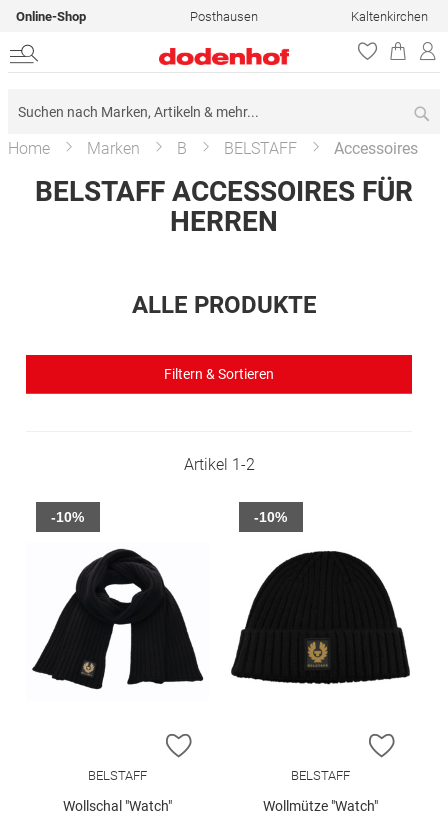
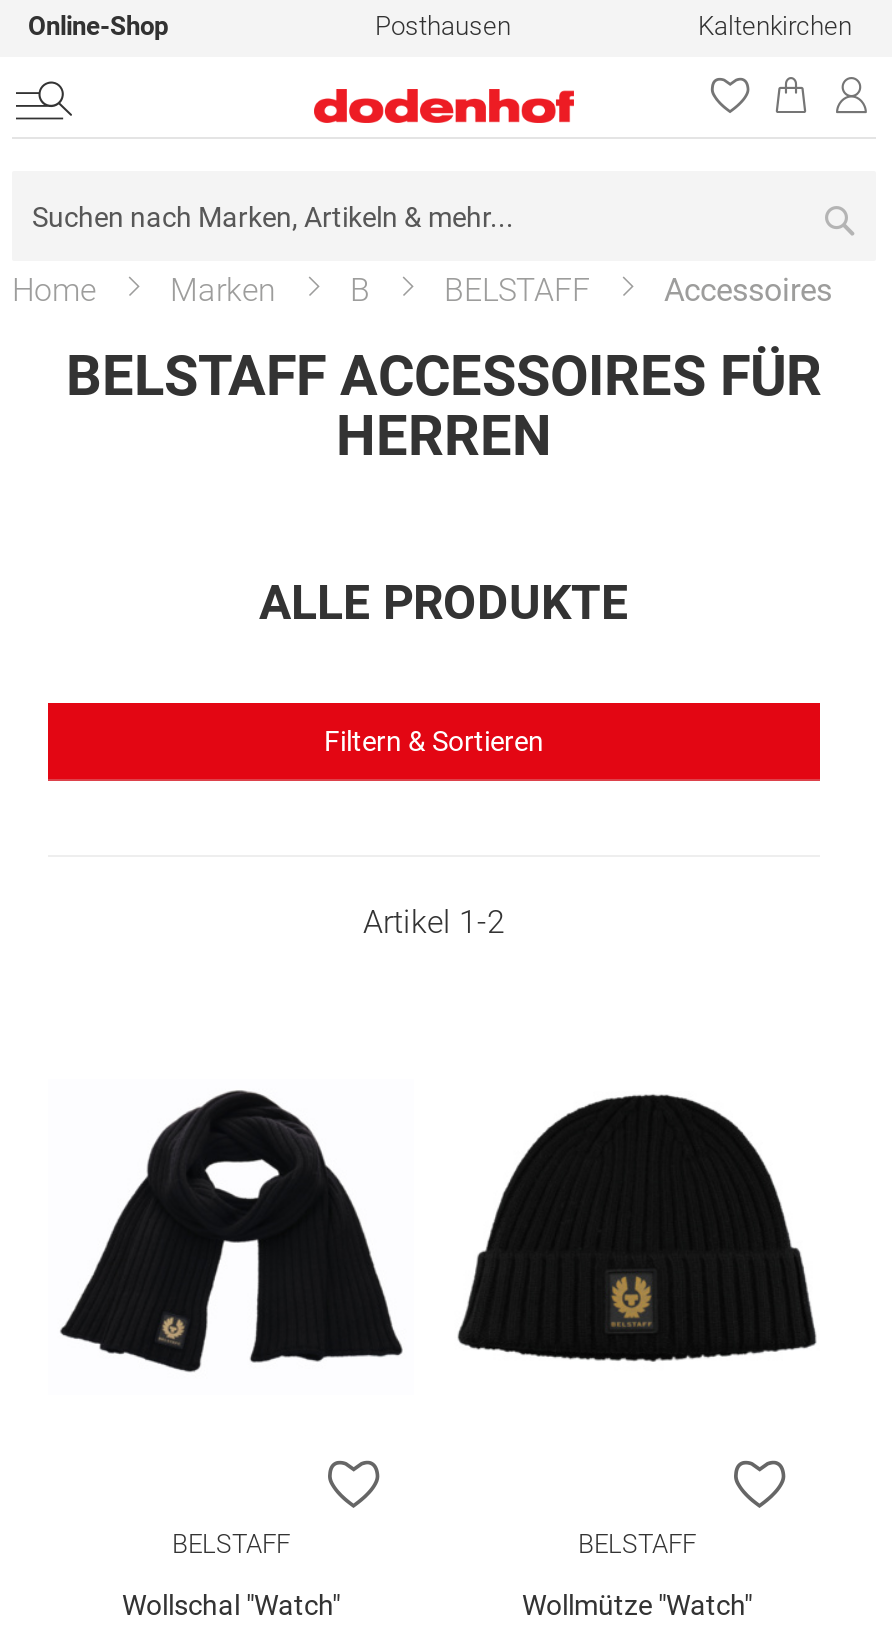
- -10%

- -10%
